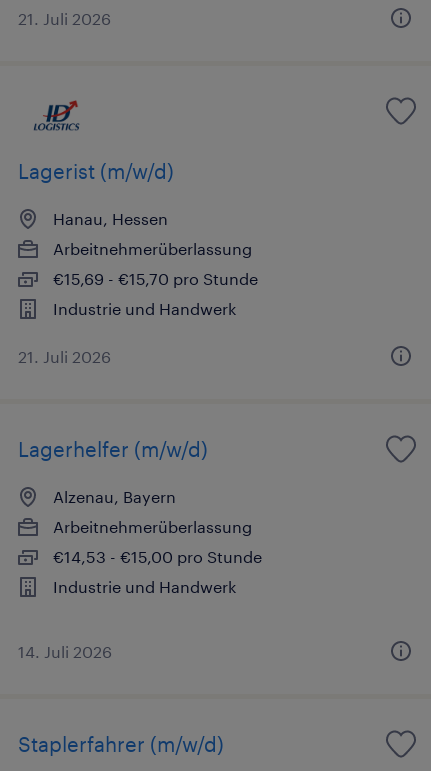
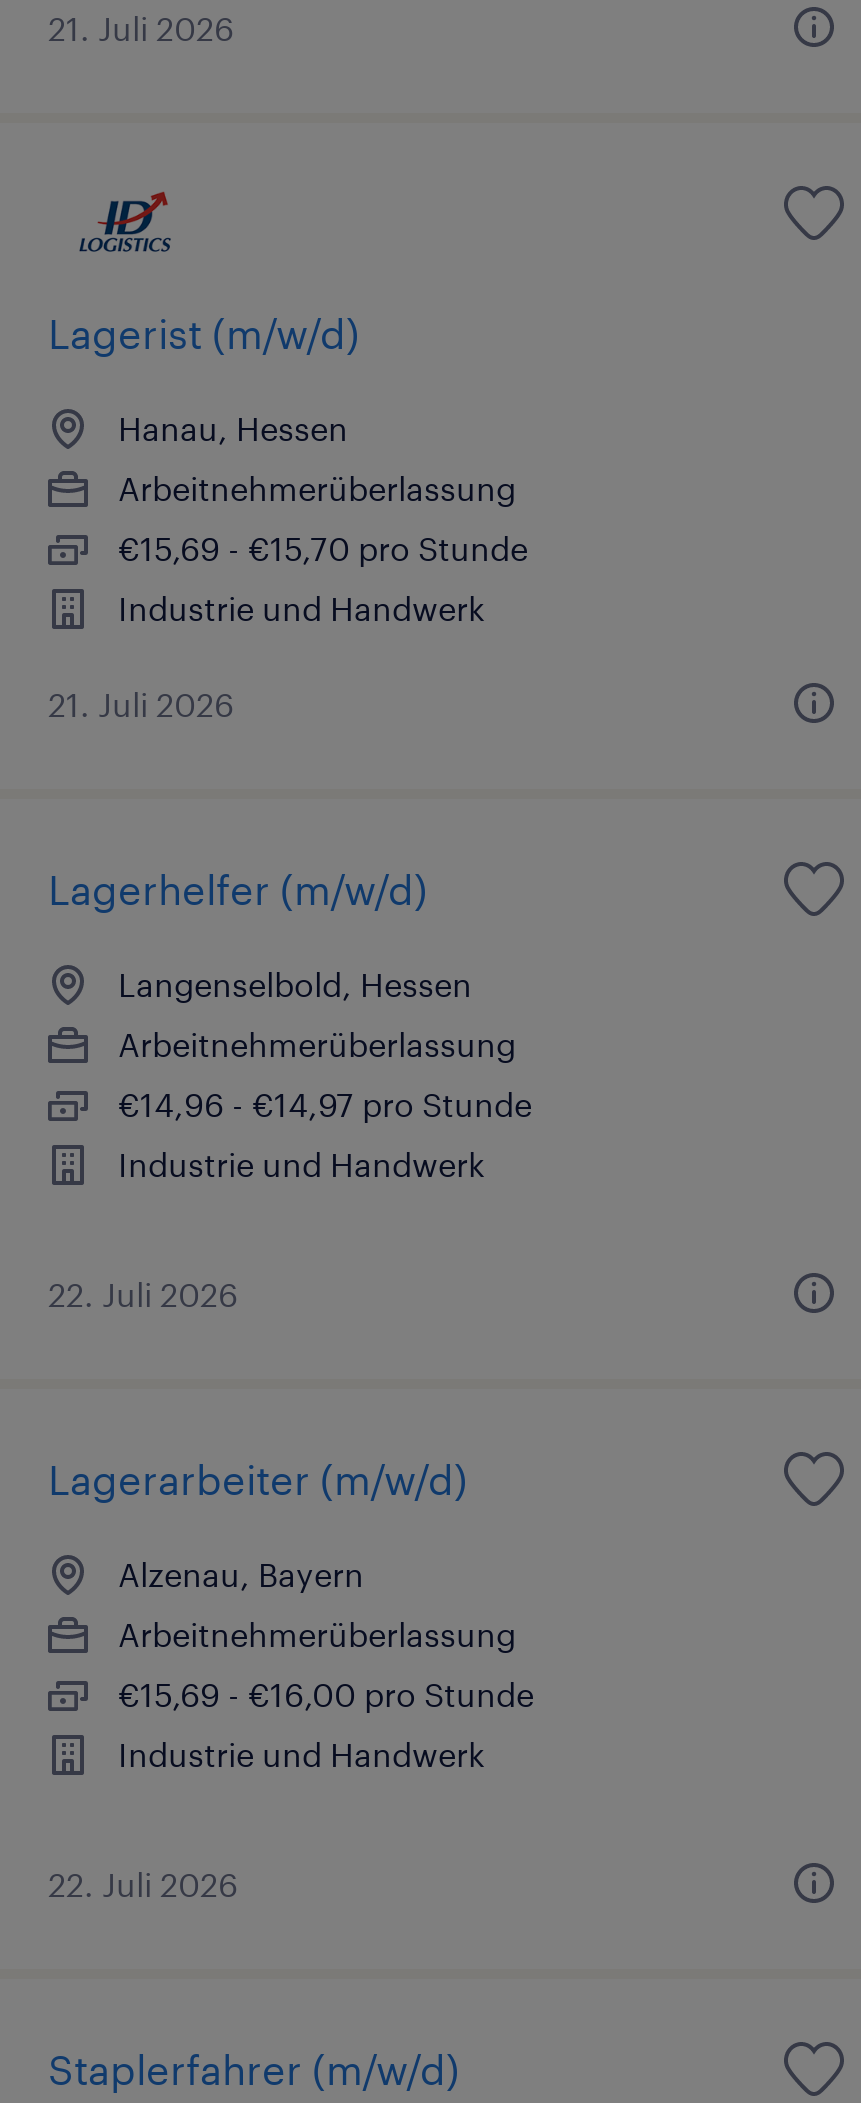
+ Langenselbold, Hessen
+ Arbeitnehmerüberlassung
+ €14,96 - €14,97 pro Stunde
+ Industrie und Handwerk
+ 22. Juli 2026

+ Lagerarbeiter (m/w/d)

- €14,53 - €15,00 pro Stunde
+ €15,69 - €16,00 pro Stunde

- 14. Juli 2026
+ 22. Juli 2026
